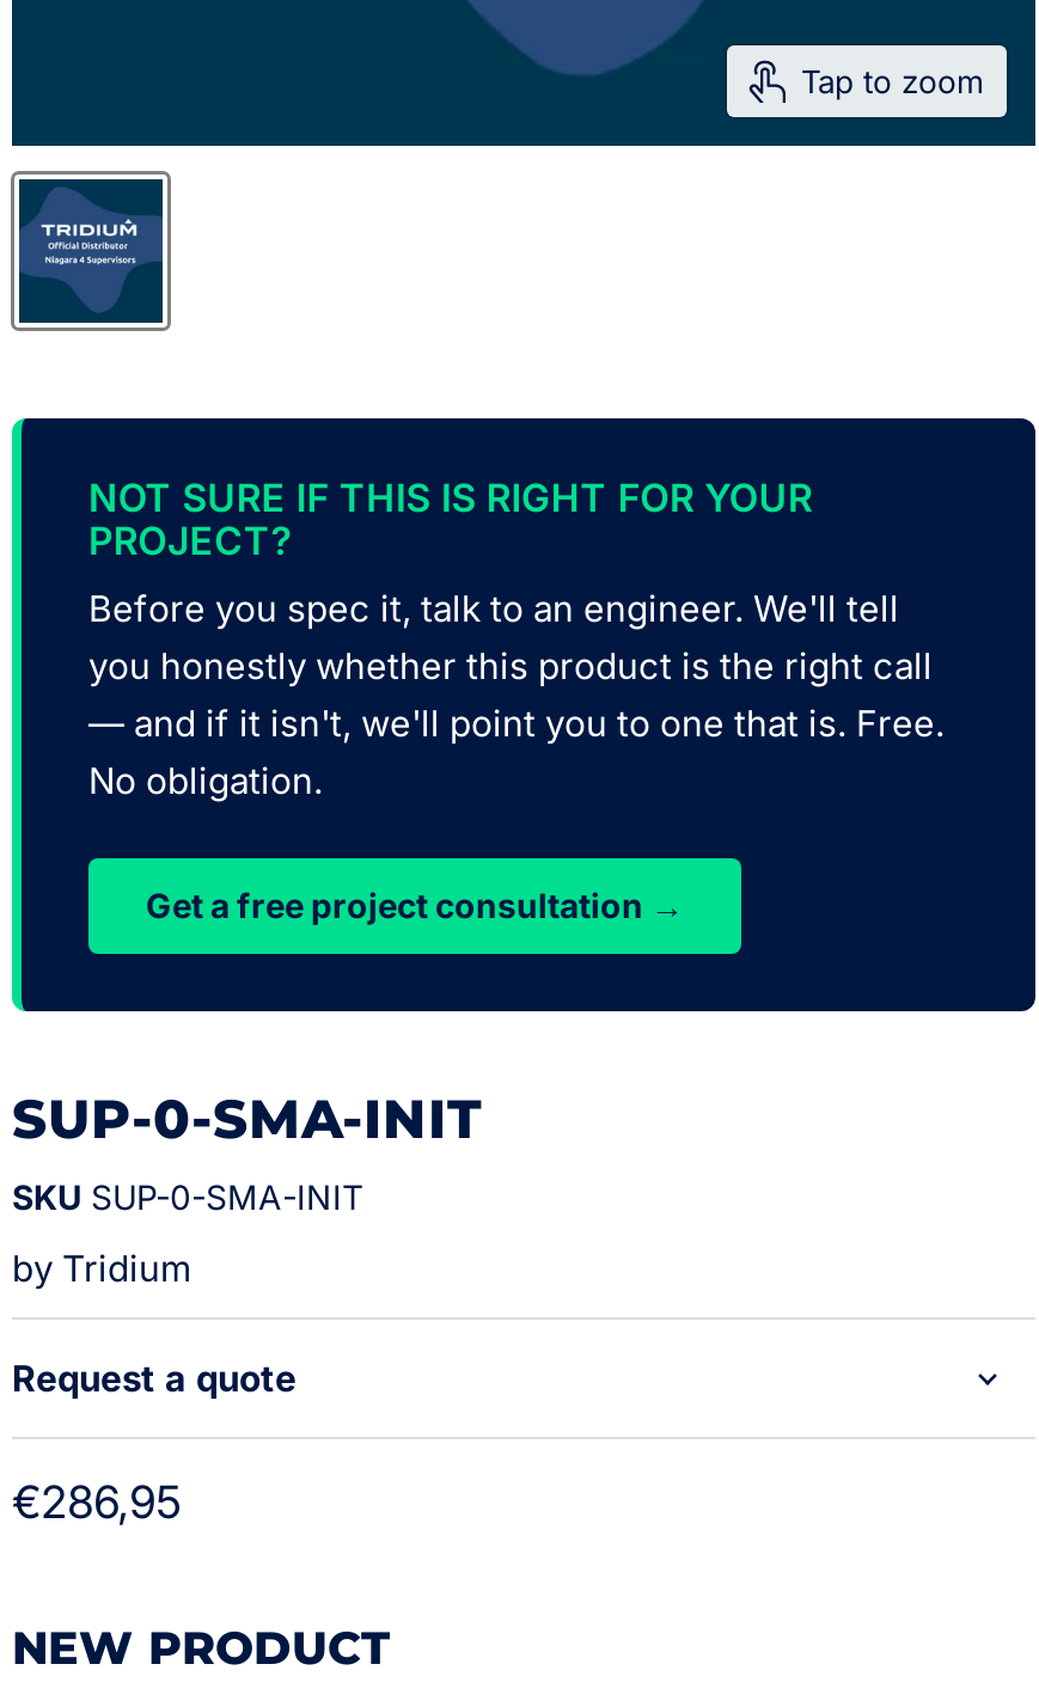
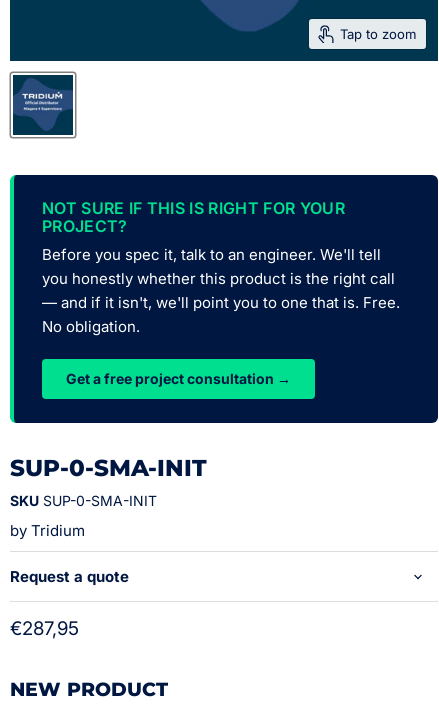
- €286,95
+ €287,95
